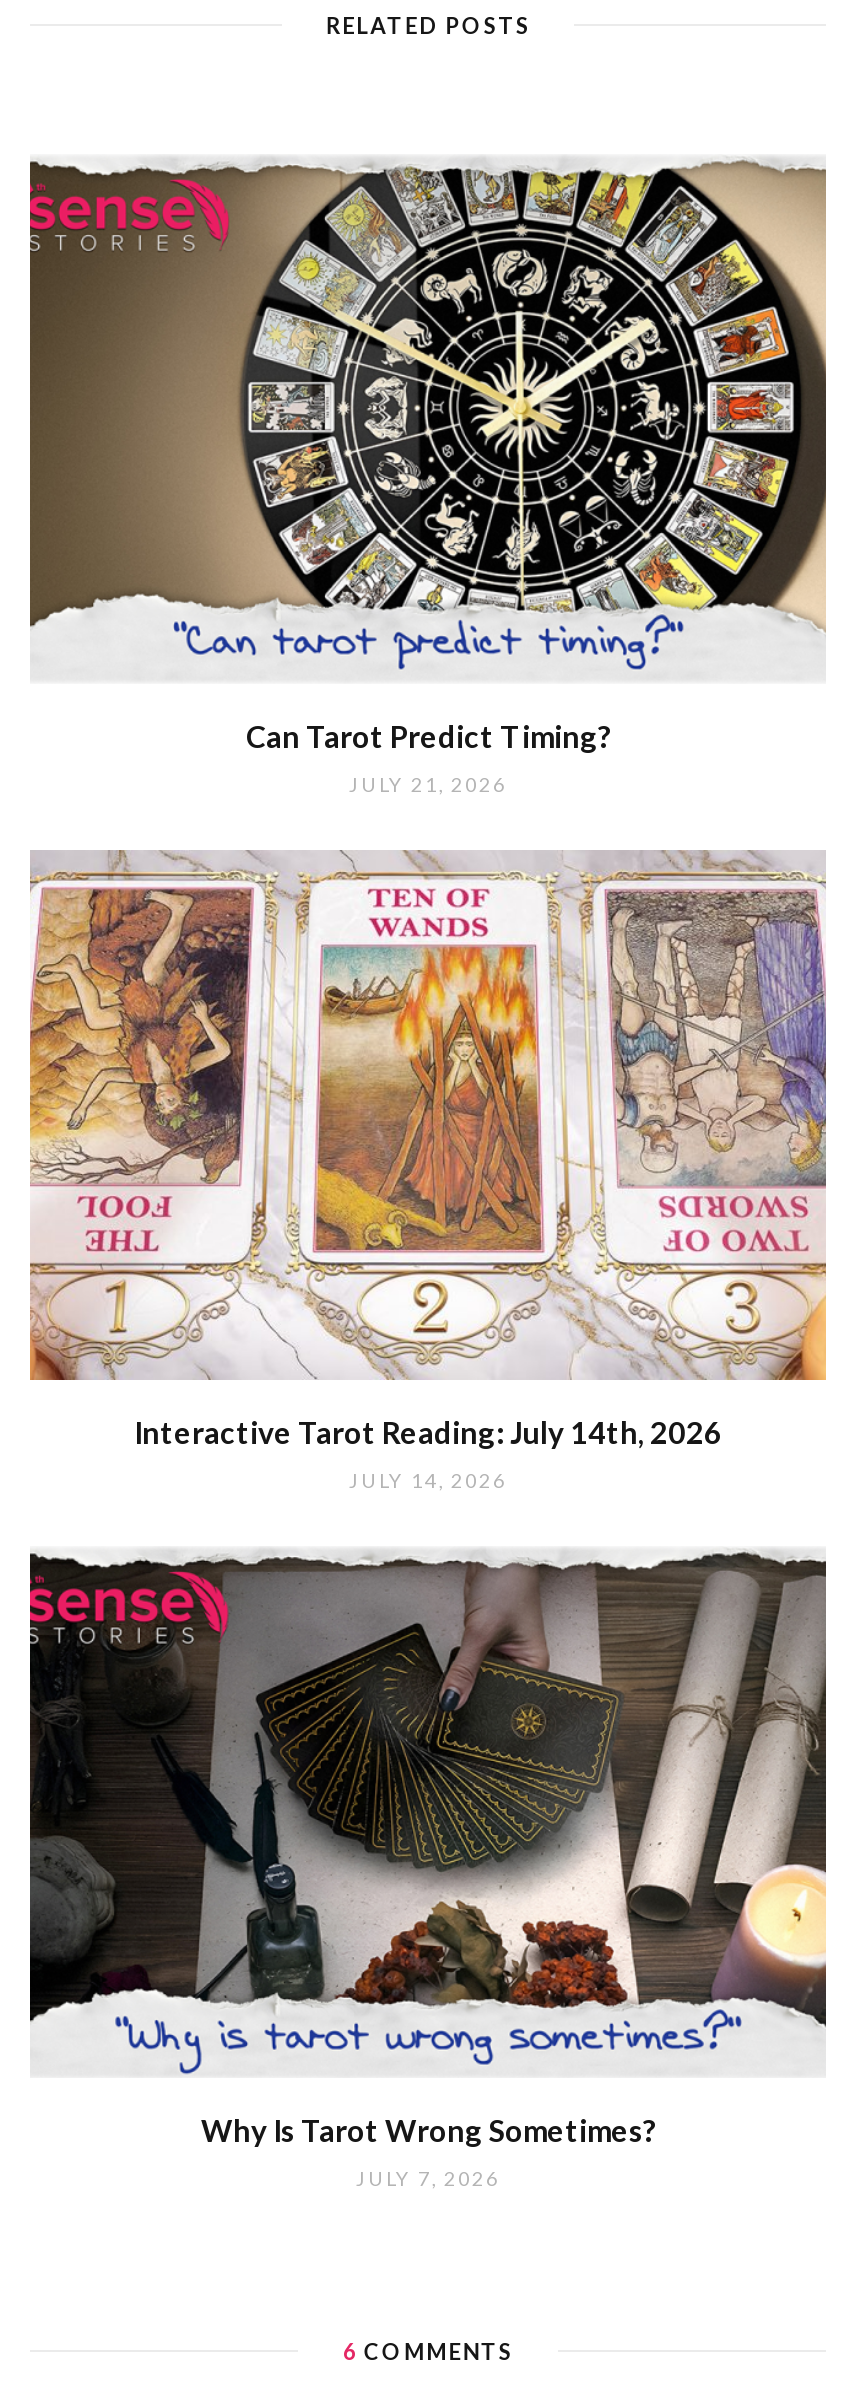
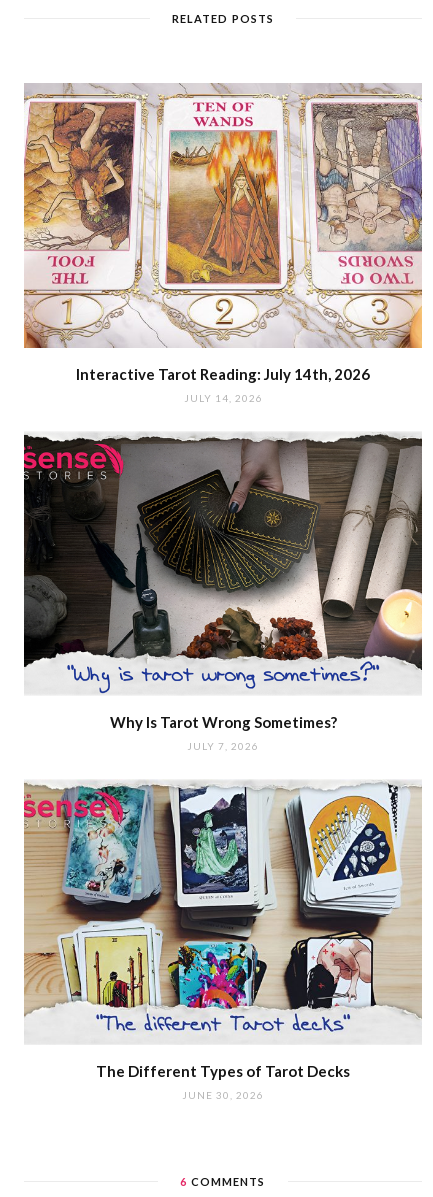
- [image]
- Can Tarot Predict Timing?
- JULY 21, 2026

moved up: [image] | Interactive Tarot Reading: July 14th, 2026 | JULY 14, 2026 | Why Is Tarot Wrong Sometimes? | JULY 7, 2026

+ [image]
+ The Different Types of Tarot Decks
+ JUNE 30, 2026
